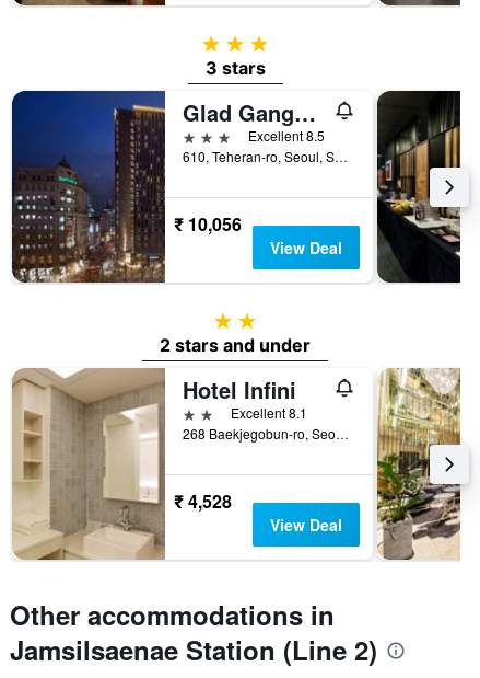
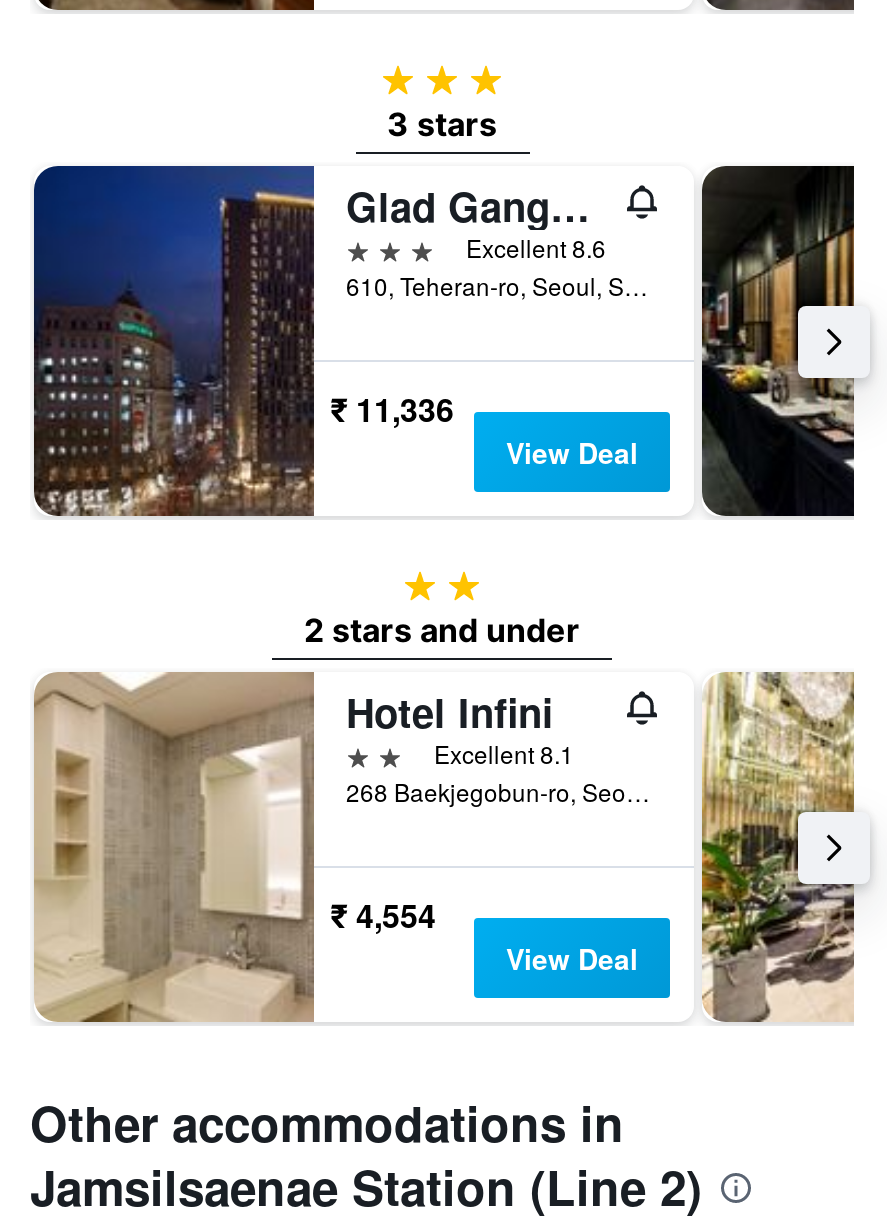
- Excellent 8.5
+ Excellent 8.6

- ₹ 10,056
+ ₹ 11,336

- ₹ 4,528
+ ₹ 4,554
